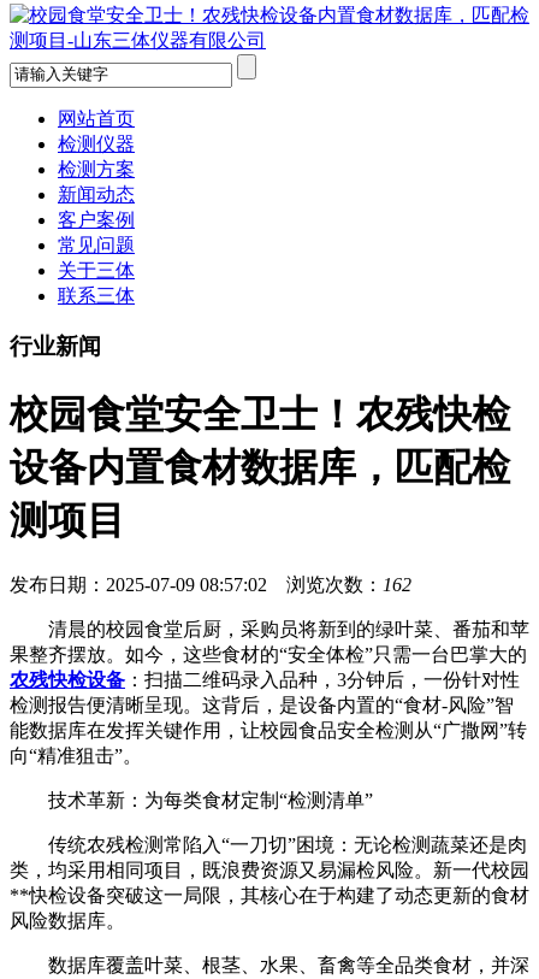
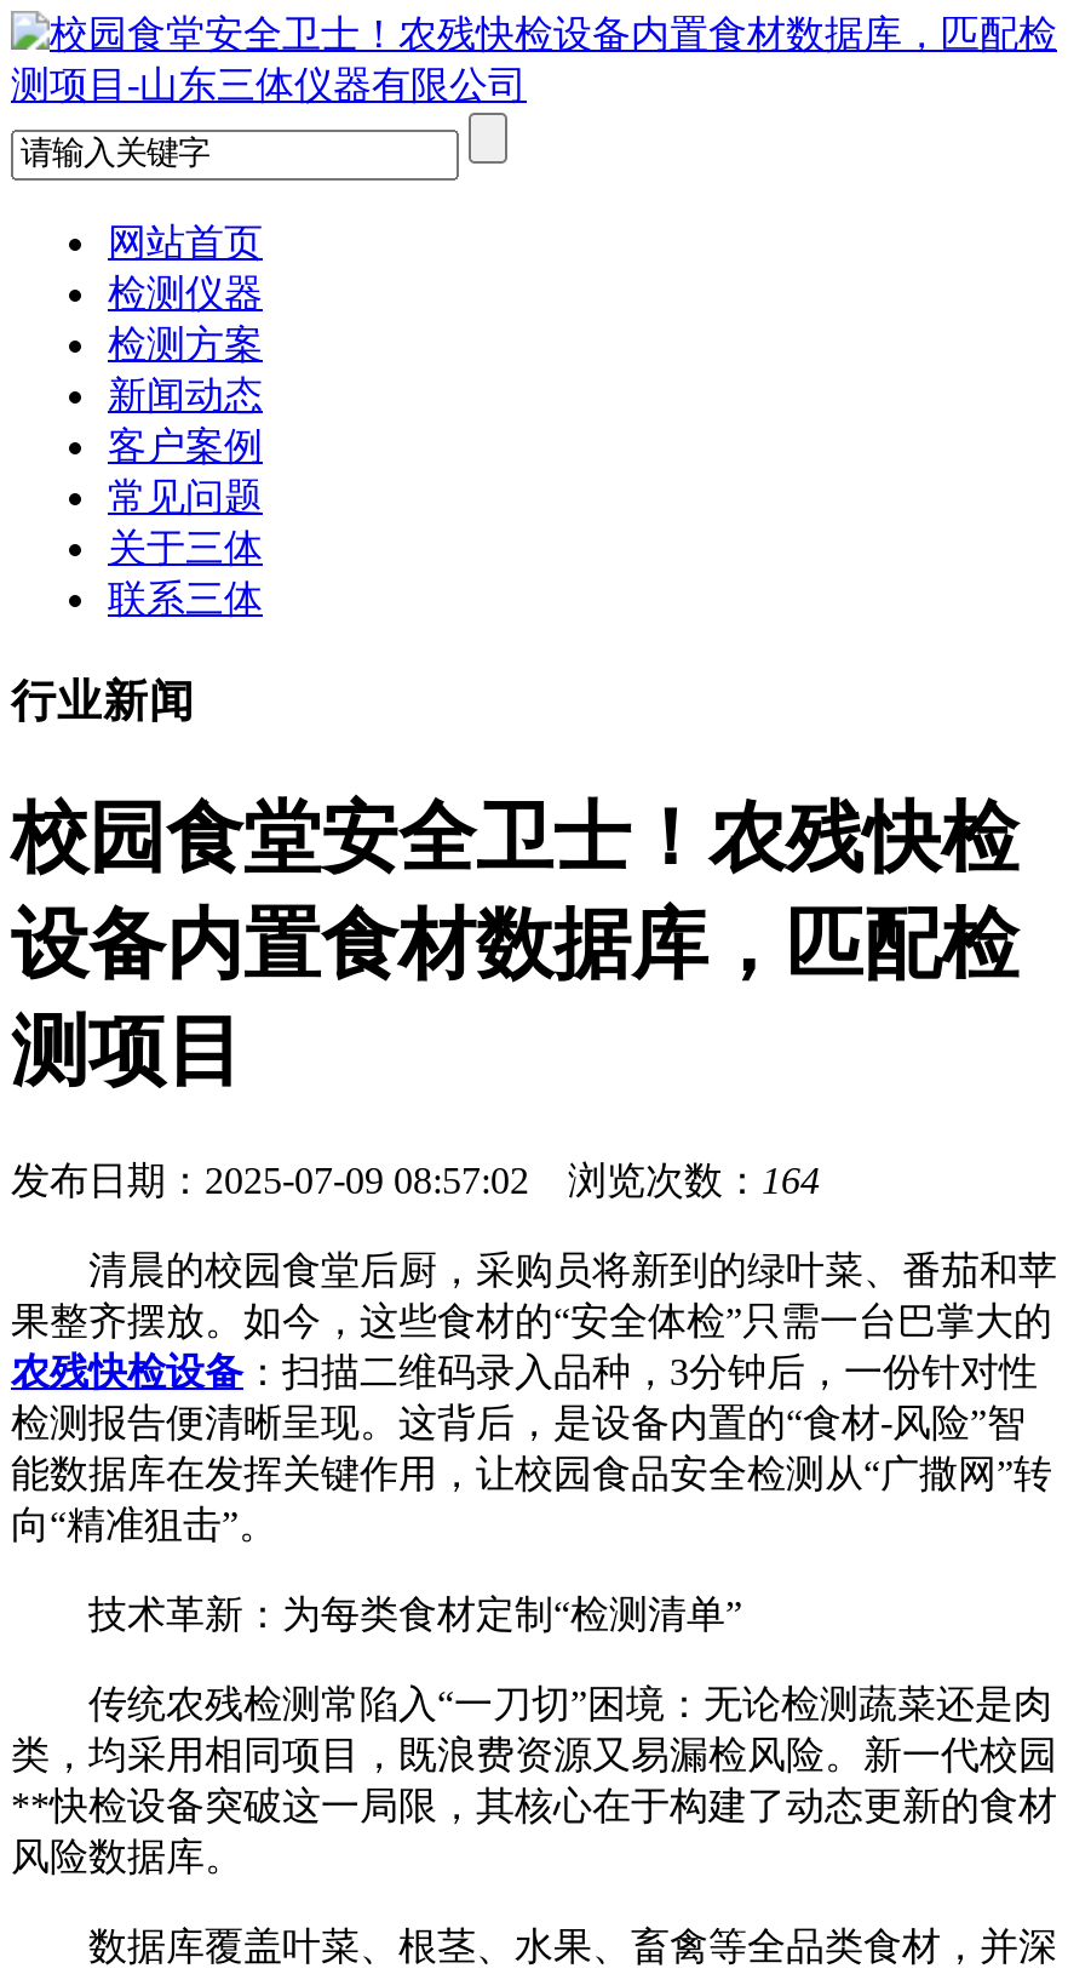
- 发布日期：2025-07-09 08:57:02 浏览次数：162
+ 发布日期：2025-07-09 08:57:02 浏览次数：164
